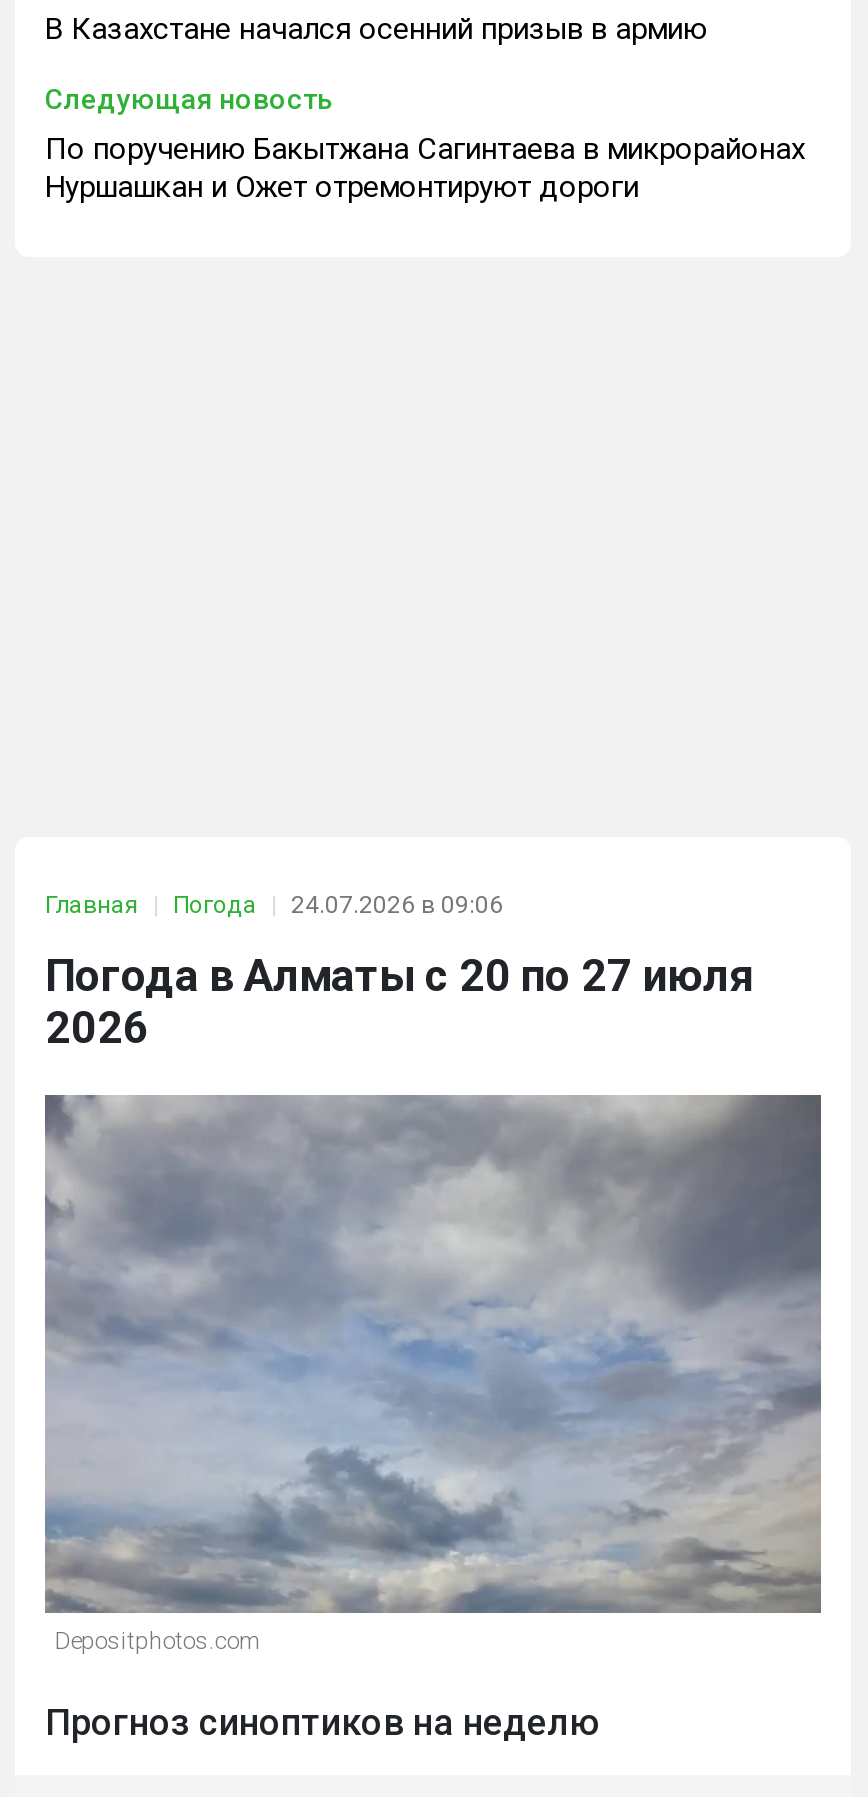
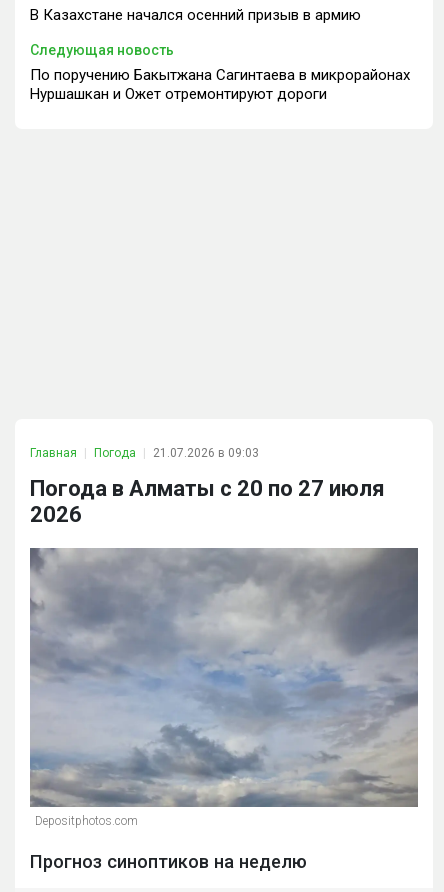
- Главная Погода 24.07.2026 в 09:06
+ Главная Погода 21.07.2026 в 09:03
